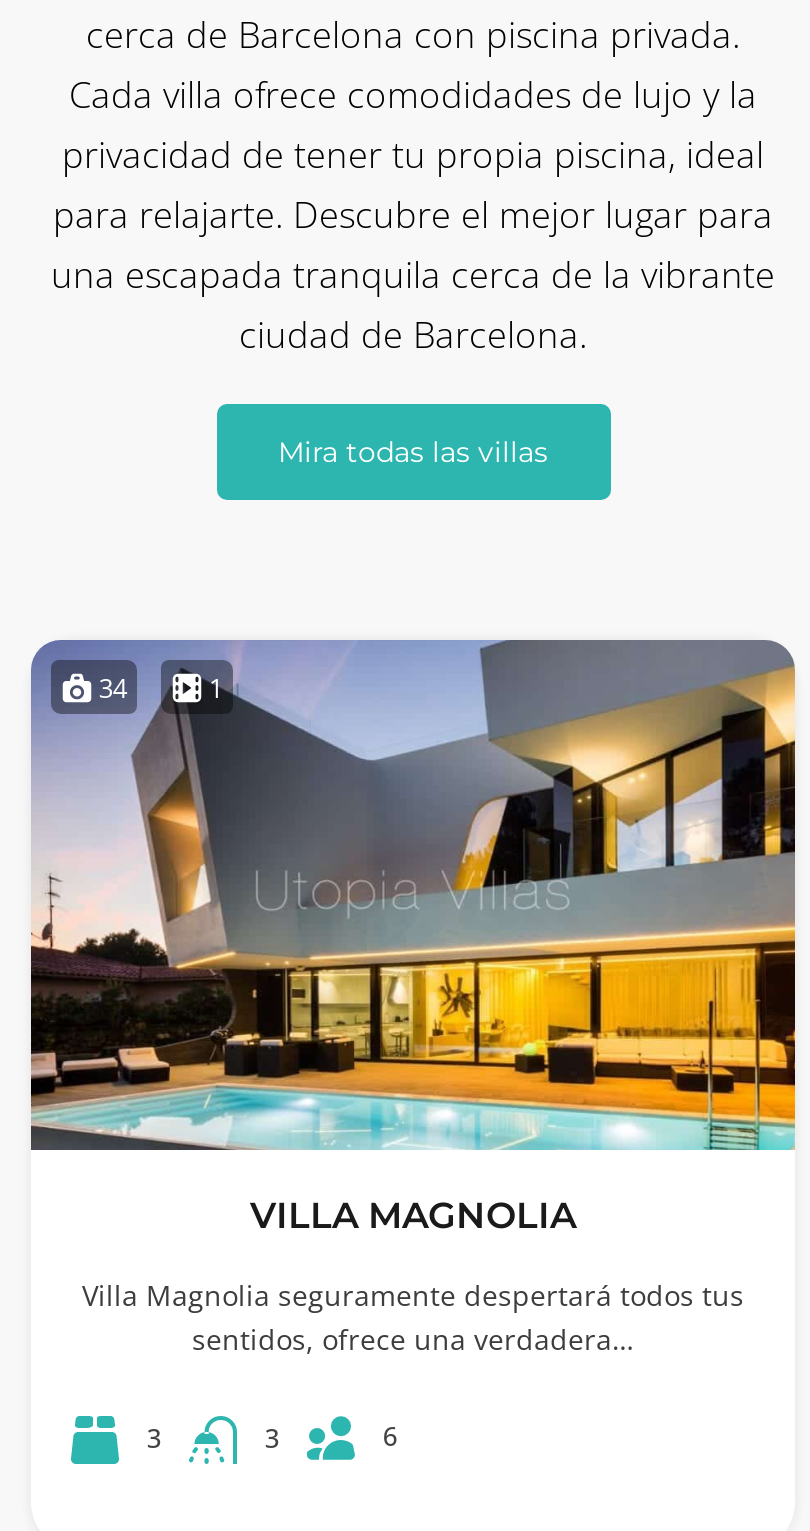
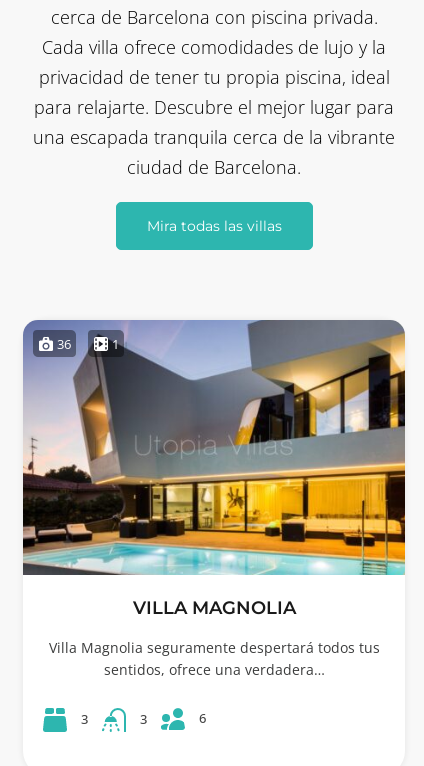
- 34
+ 36
